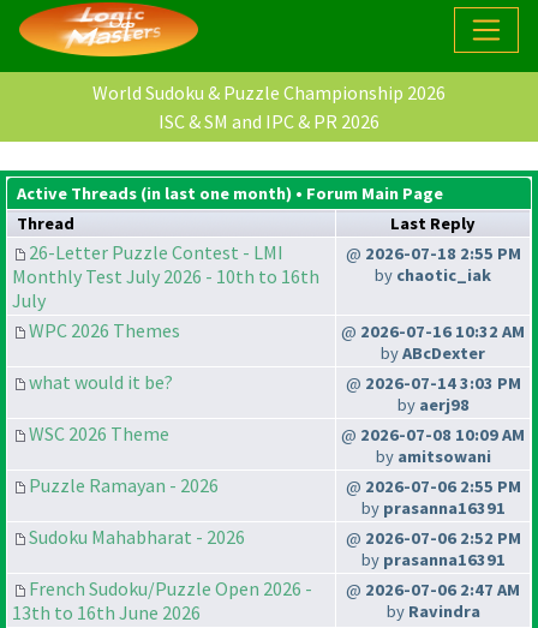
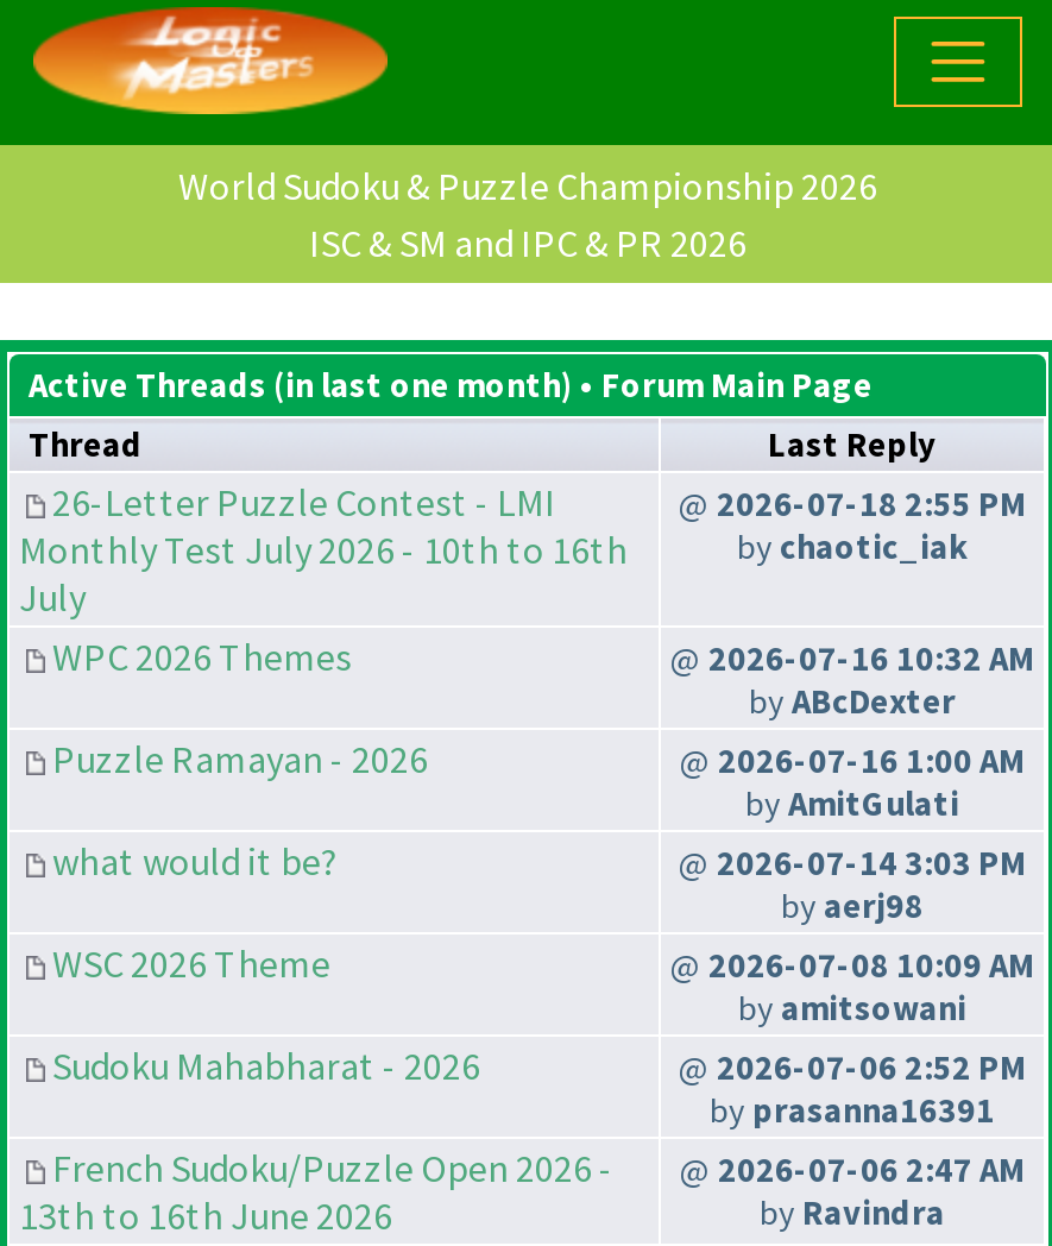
moved down: what would it be? | @ 2026-07-14 3:03 PM | by aerj98 | WSC 2026 Theme | @ 2026-07-08 10:09 AM | by amitsowani

+ @ 2026-07-16 1:00 AM
+ by AmitGulati

moved up: Puzzle Ramayan - 2026

- @ 2026-07-06 2:55 PM
- by prasanna16391
